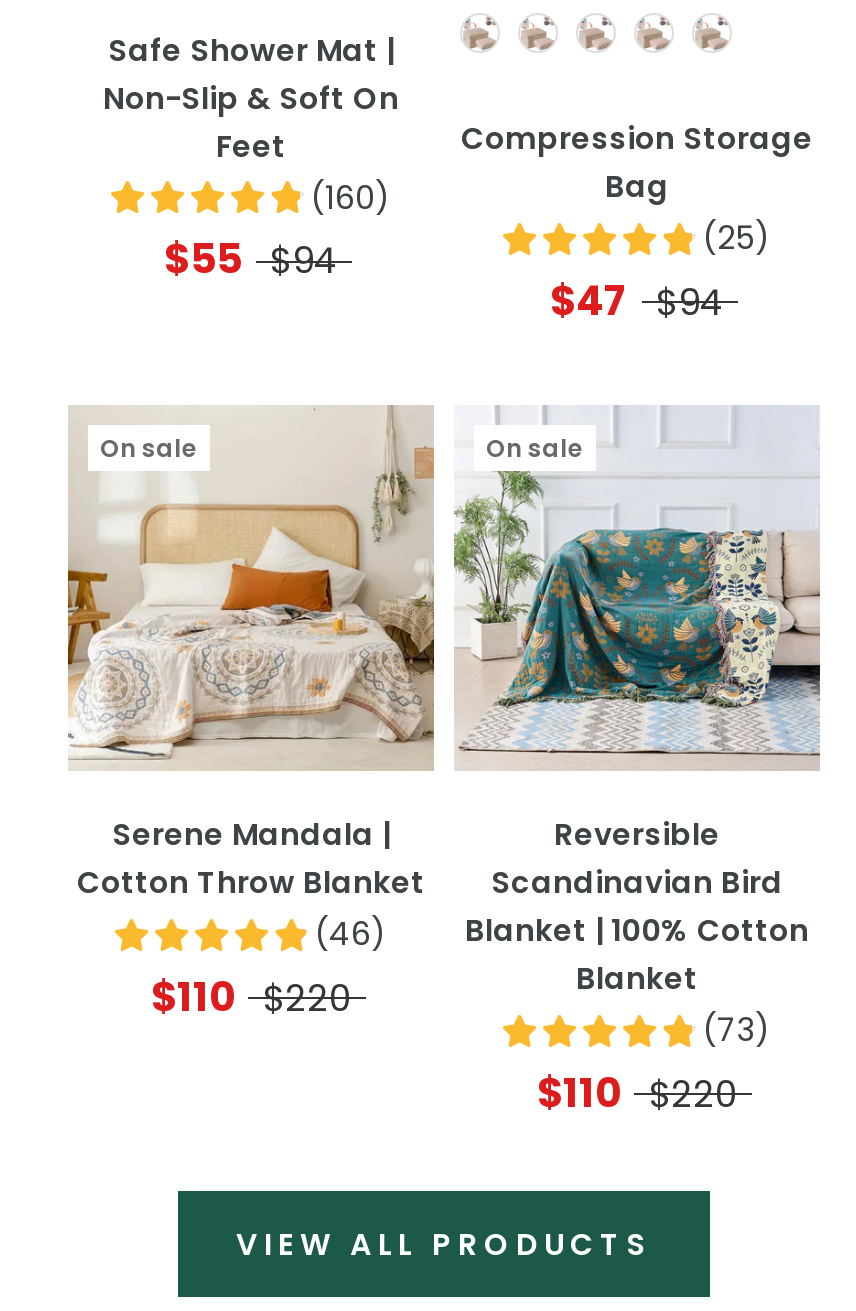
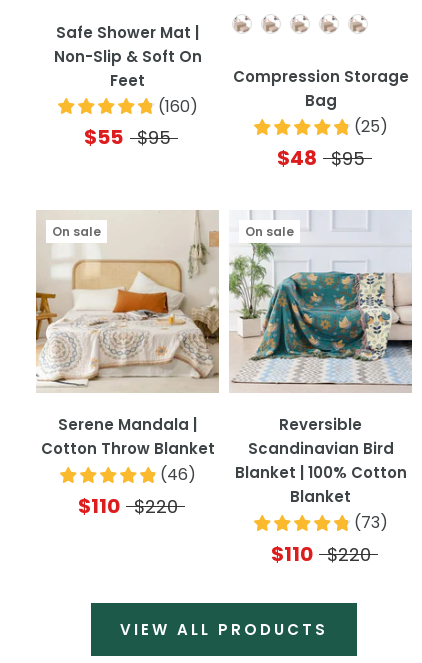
- $55 $94
+ $55 $95

- $47 $94
+ $48 $95
